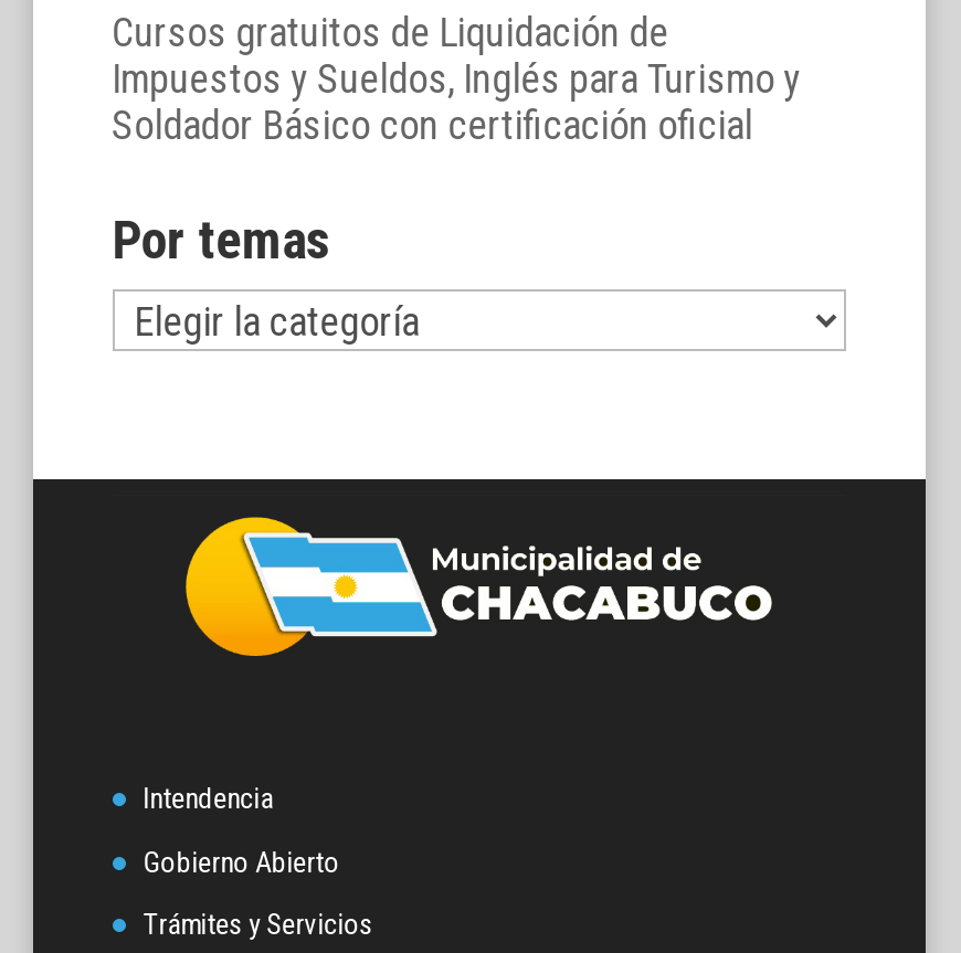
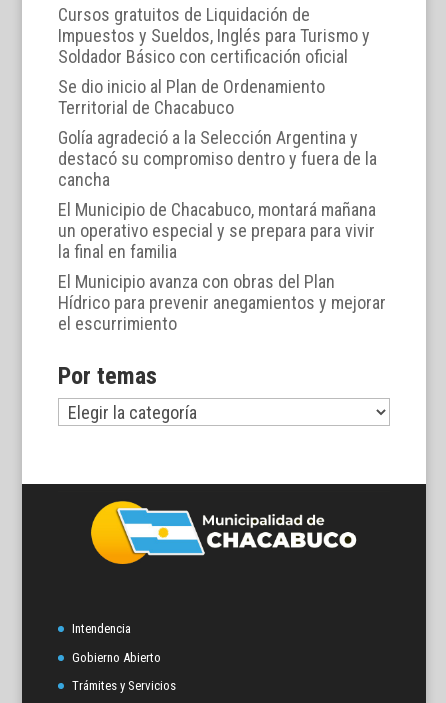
+ Se dio inicio al Plan de Ordenamiento
+ Territorial de Chacabuco
+ Golía agradeció a la Selección Argentina y
+ destacó su compromiso dentro y fuera de la
+ cancha
+ El Municipio de Chacabuco, montará mañana
+ un operativo especial y se prepara para vivir
+ la final en familia
+ El Municipio avanza con obras del Plan
+ Hídrico para prevenir anegamientos y mejorar
+ el escurrimiento
